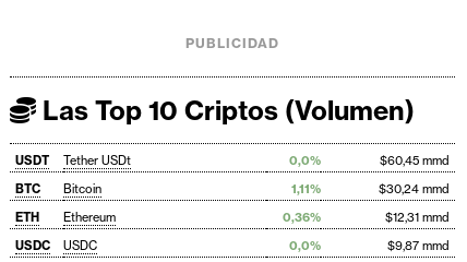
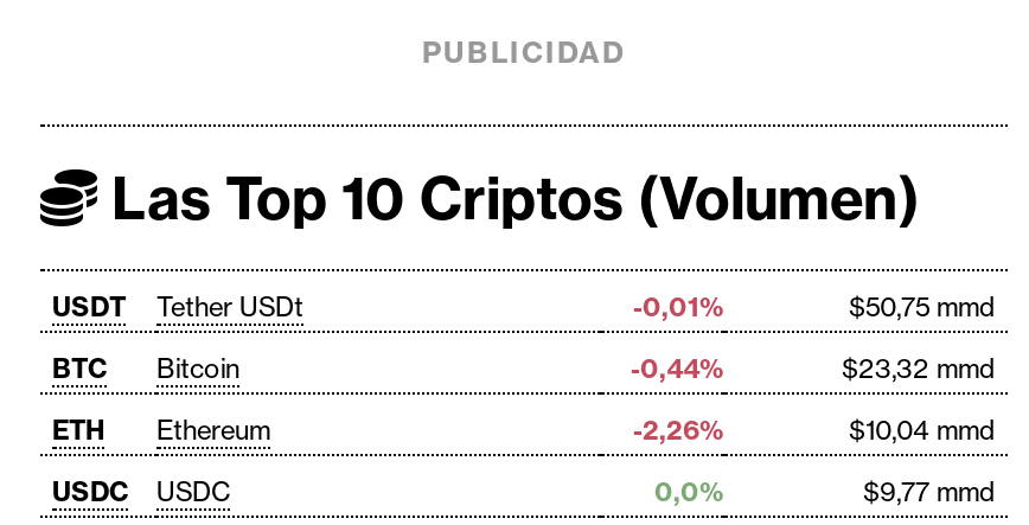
- 0,0%
+ -0,01%

- $60,45 mmd
+ $50,75 mmd

- 1,11%
+ -0,44%

- $30,24 mmd
+ $23,32 mmd

- 0,36%
+ -2,26%

- $12,31 mmd
+ $10,04 mmd

- $9,87 mmd
+ $9,77 mmd
